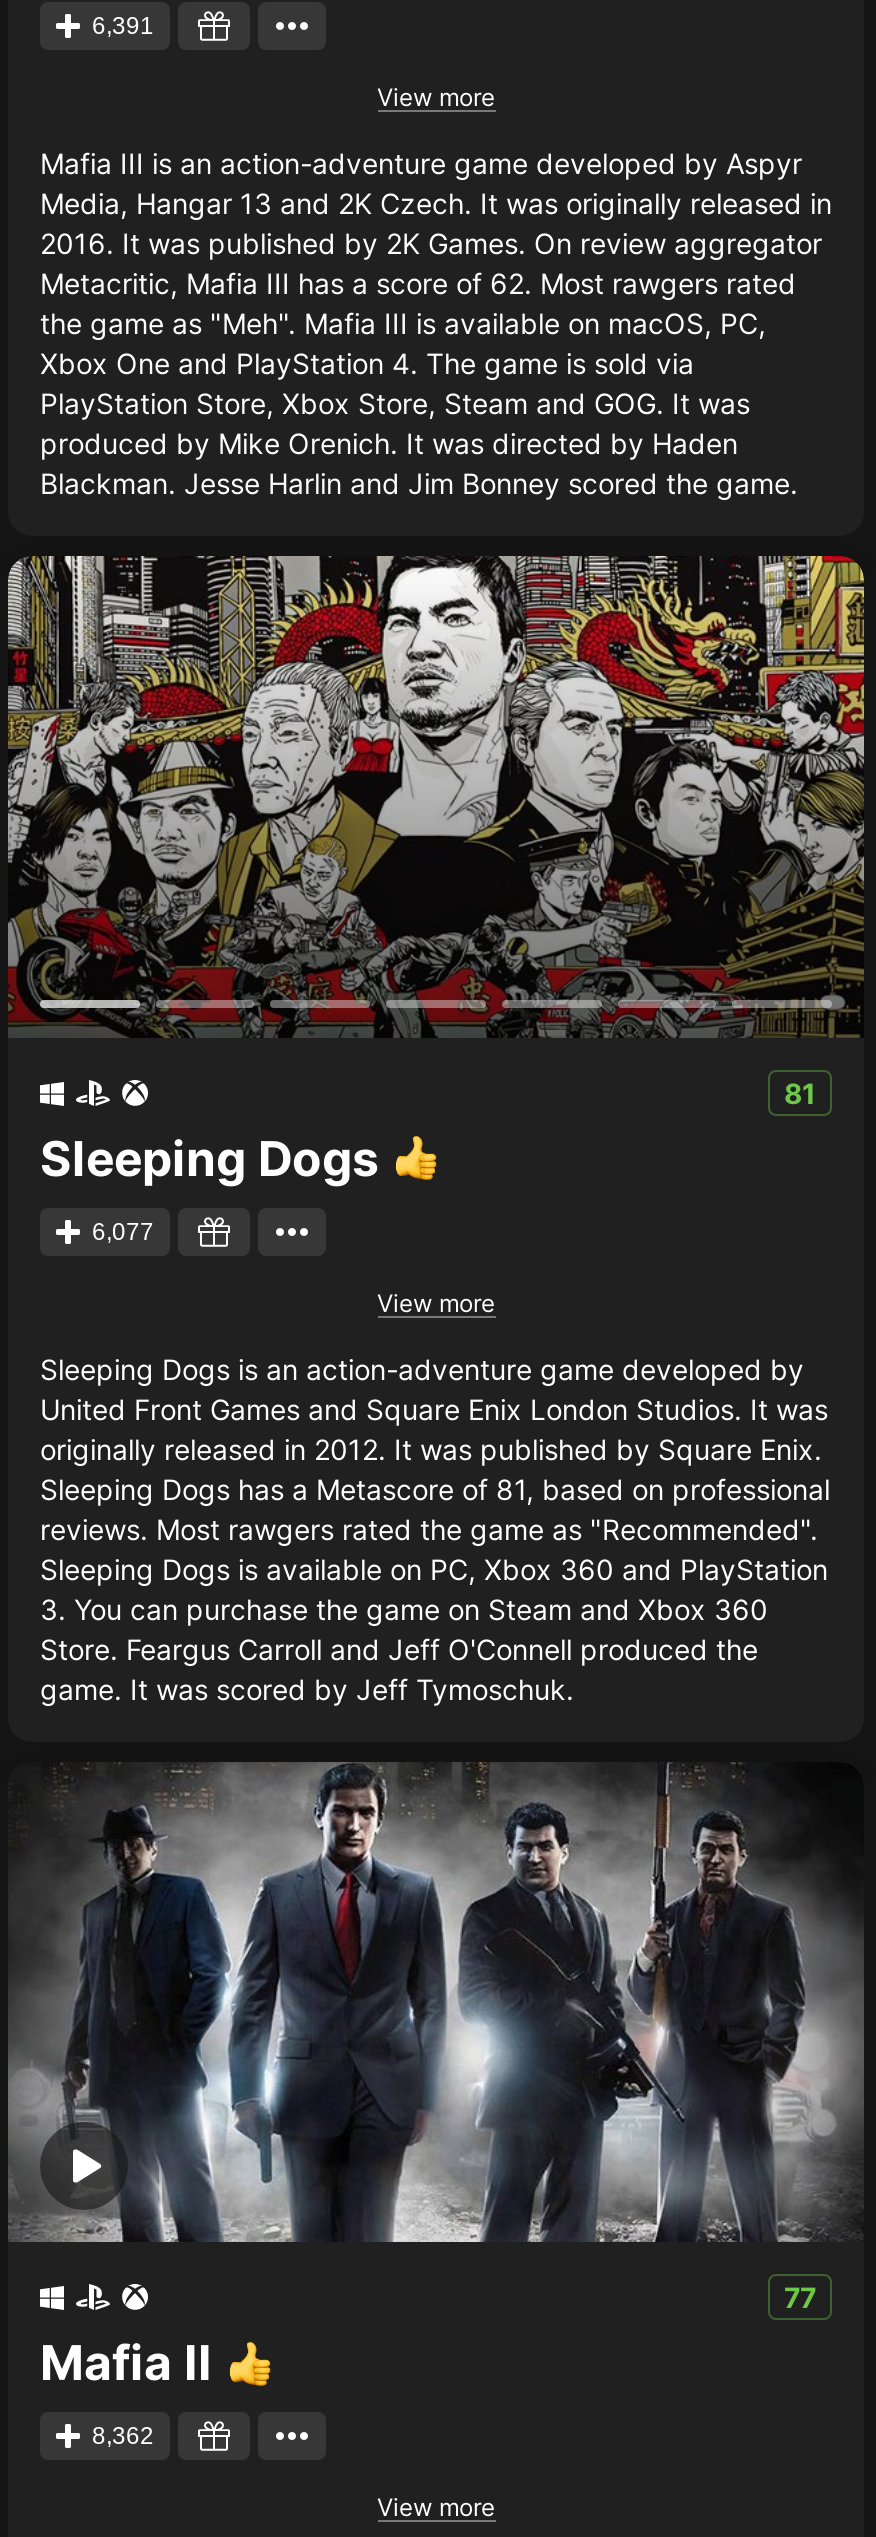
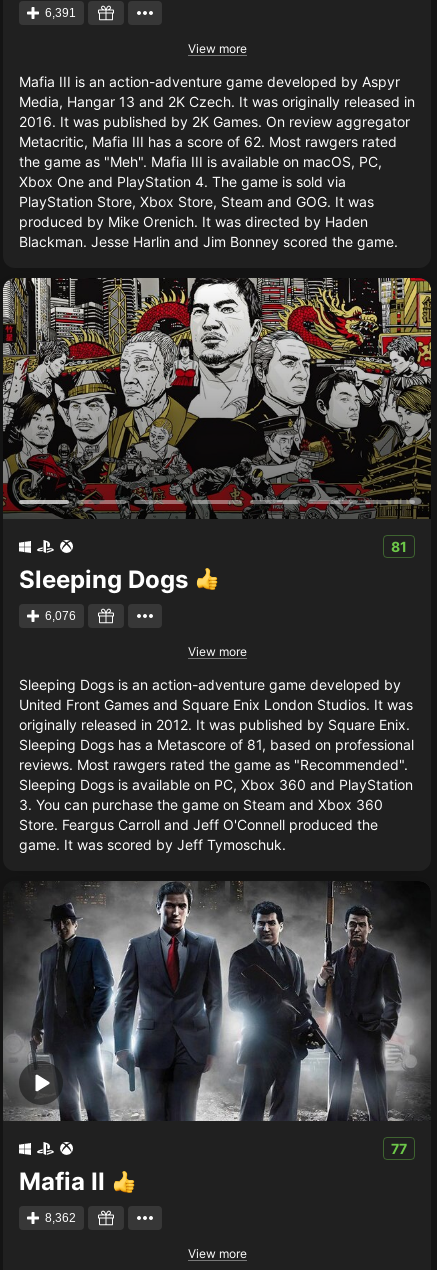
- 6,077
+ 6,076
